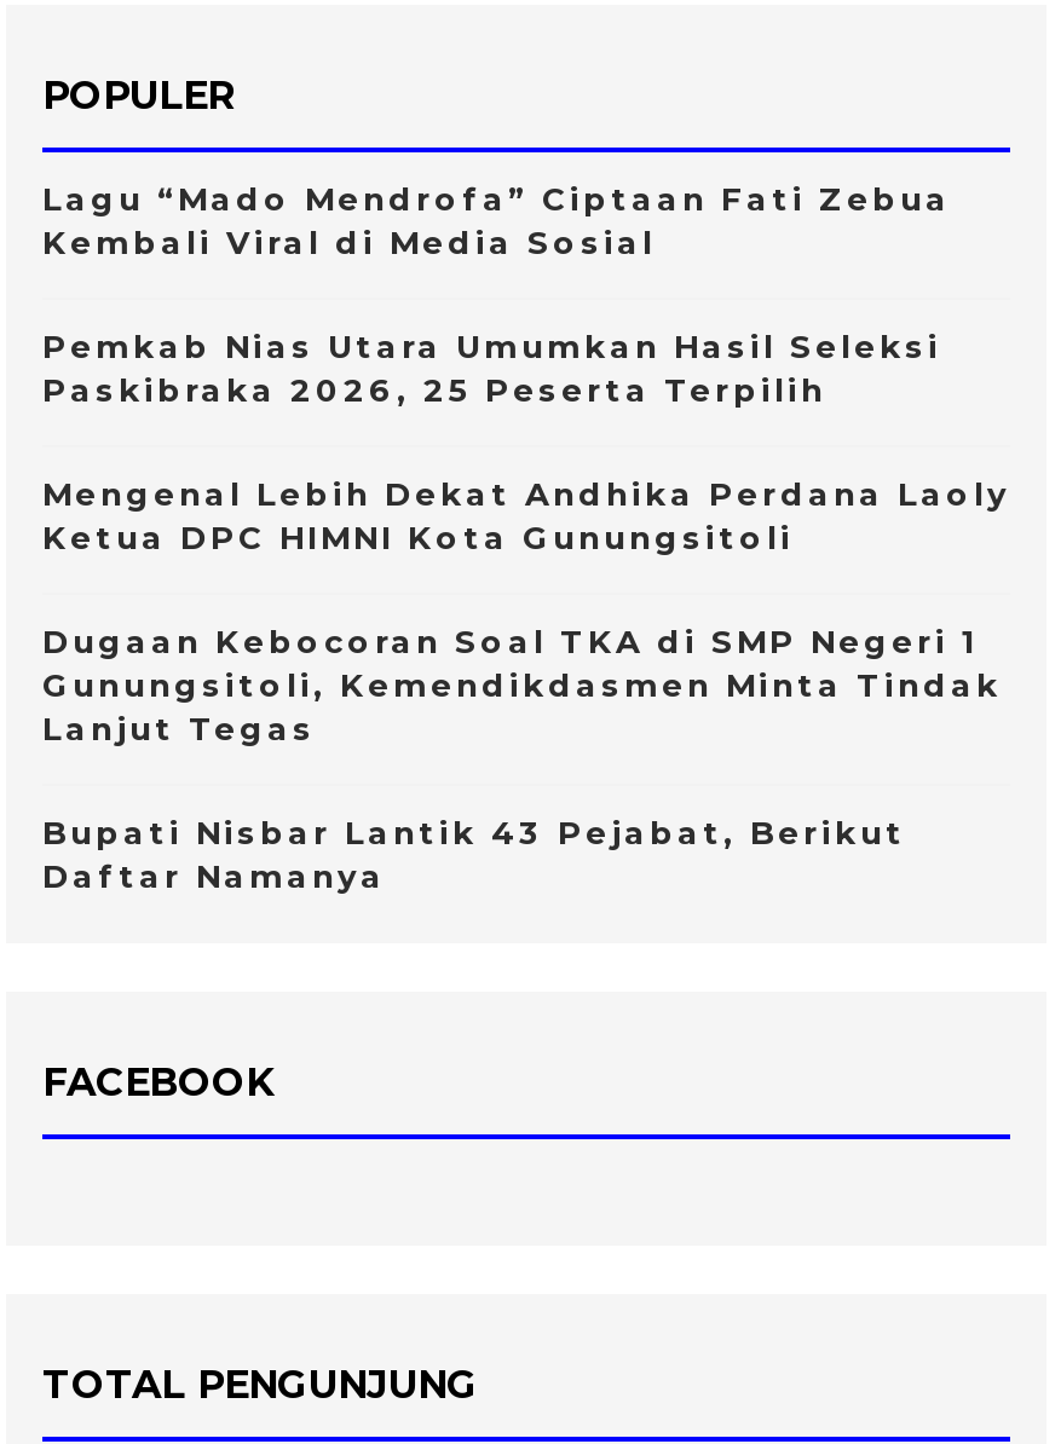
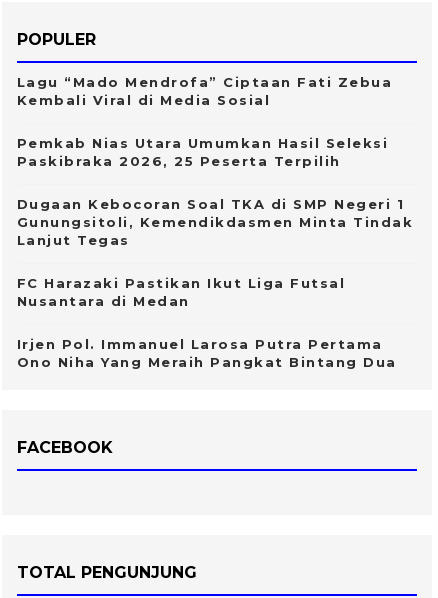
- Mengenal Lebih Dekat Andhika Perdana Laoly
- Ketua DPC HIMNI Kota Gunungsitoli

moved up: Dugaan Kebocoran Soal TKA di SMP Negeri 1 | Gunungsitoli, Kemendikdasmen Minta Tindak | Lanjut Tegas

- Bupati Nisbar Lantik 43 Pejabat, Berikut
- Daftar Namanya
+ FC Harazaki Pastikan Ikut Liga Futsal
+ Nusantara di Medan
+ Irjen Pol. Immanuel Larosa Putra Pertama
+ Ono Niha Yang Meraih Pangkat Bintang Dua
